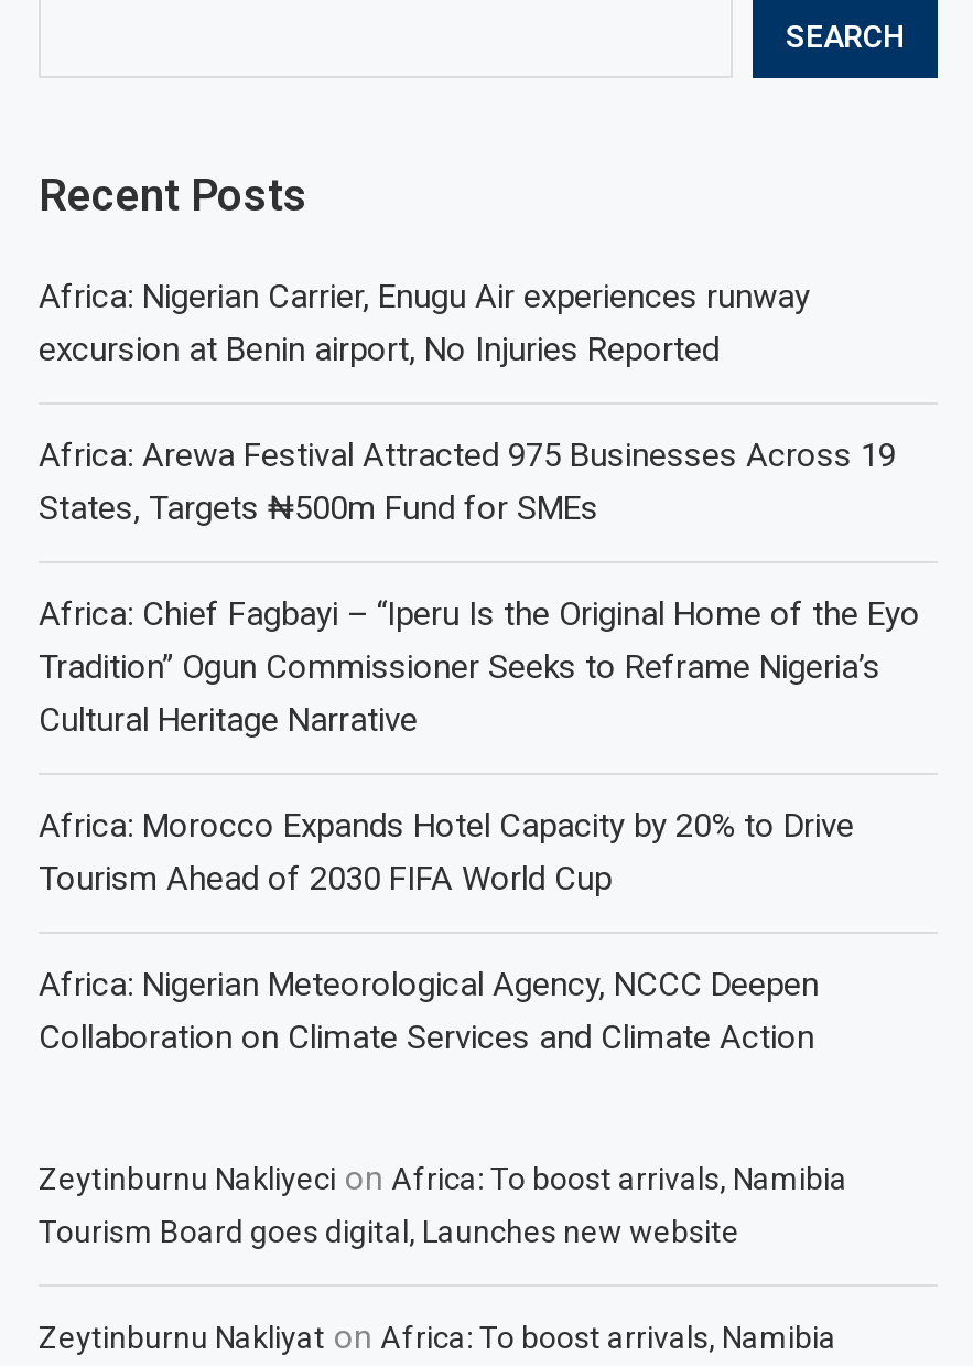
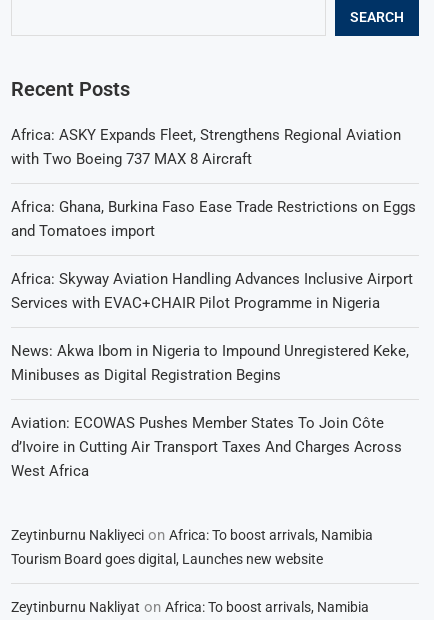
- Africa: Nigerian Carrier, Enugu Air experiences runway
- excursion at Benin airport, No Injuries Reported
+ Africa: ASKY Expands Fleet, Strengthens Regional Aviation
+ with Two Boeing 737 MAX 8 Aircraft

- Africa: Arewa Festival Attracted 975 Businesses Across 19
- States, Targets ₦500m Fund for SMEs
+ Africa: Ghana, Burkina Faso Ease Trade Restrictions on Eggs
+ and Tomatoes import

- Africa: Chief Fagbayi – “Iperu Is the Original Home of the Eyo
- Tradition” Ogun Commissioner Seeks to Reframe Nigeria’s
- Cultural Heritage Narrative
+ Africa: Skyway Aviation Handling Advances Inclusive Airport
+ Services with EVAC+CHAIR Pilot Programme in Nigeria

- Africa: Morocco Expands Hotel Capacity by 20% to Drive
- Tourism Ahead of 2030 FIFA World Cup
+ News: Akwa Ibom in Nigeria to Impound Unregistered Keke,
+ Minibuses as Digital Registration Begins

- Africa: Nigerian Meteorological Agency, NCCC Deepen
- Collaboration on Climate Services and Climate Action
+ Aviation: ECOWAS Pushes Member States To Join Côte
+ d’Ivoire in Cutting Air Transport Taxes And Charges Across
+ West Africa
